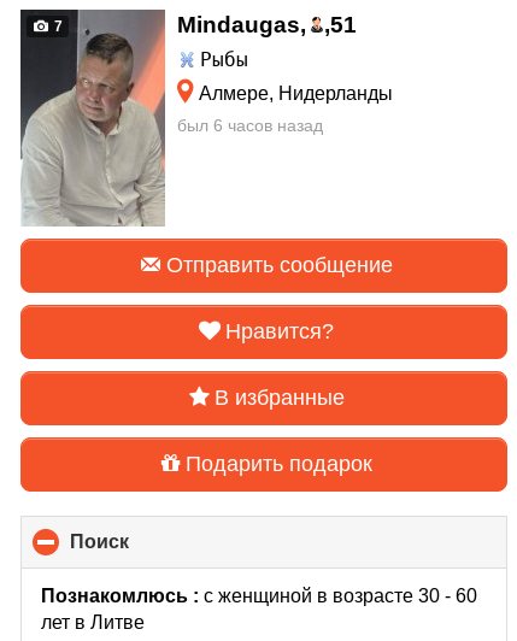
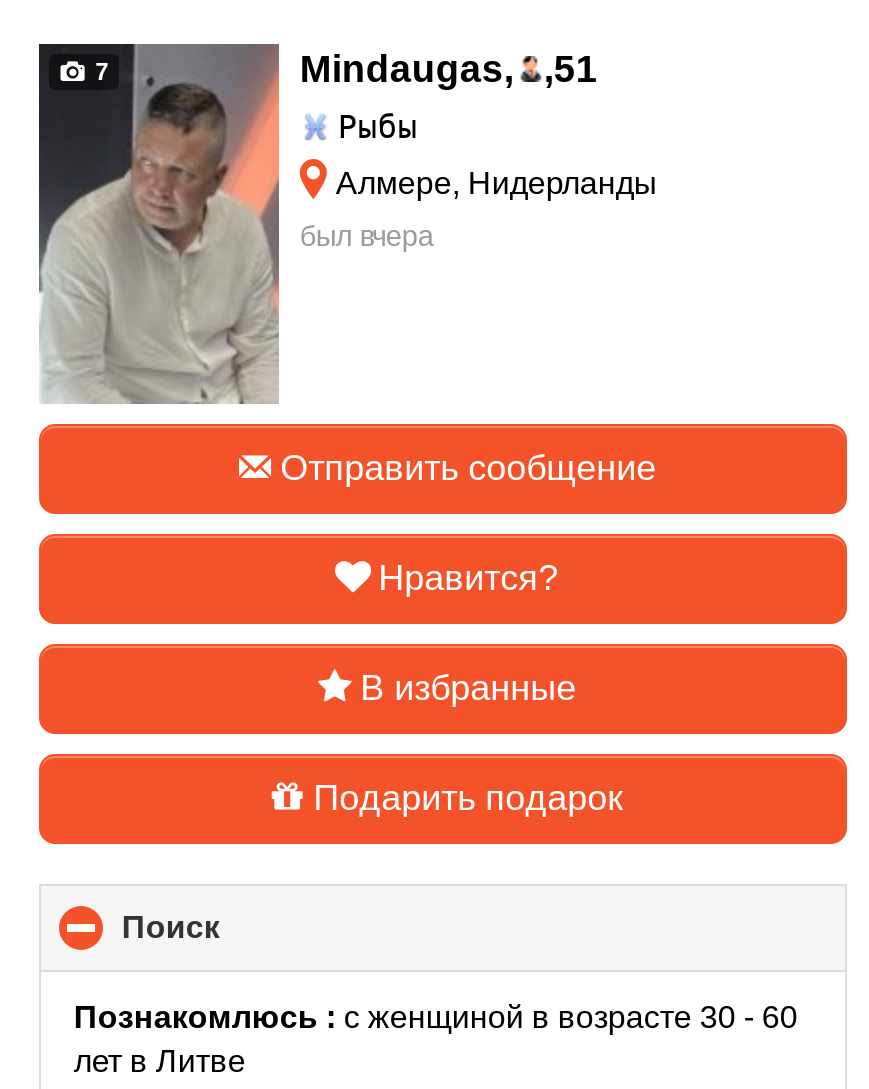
- был 6 часов назад
+ был вчера
